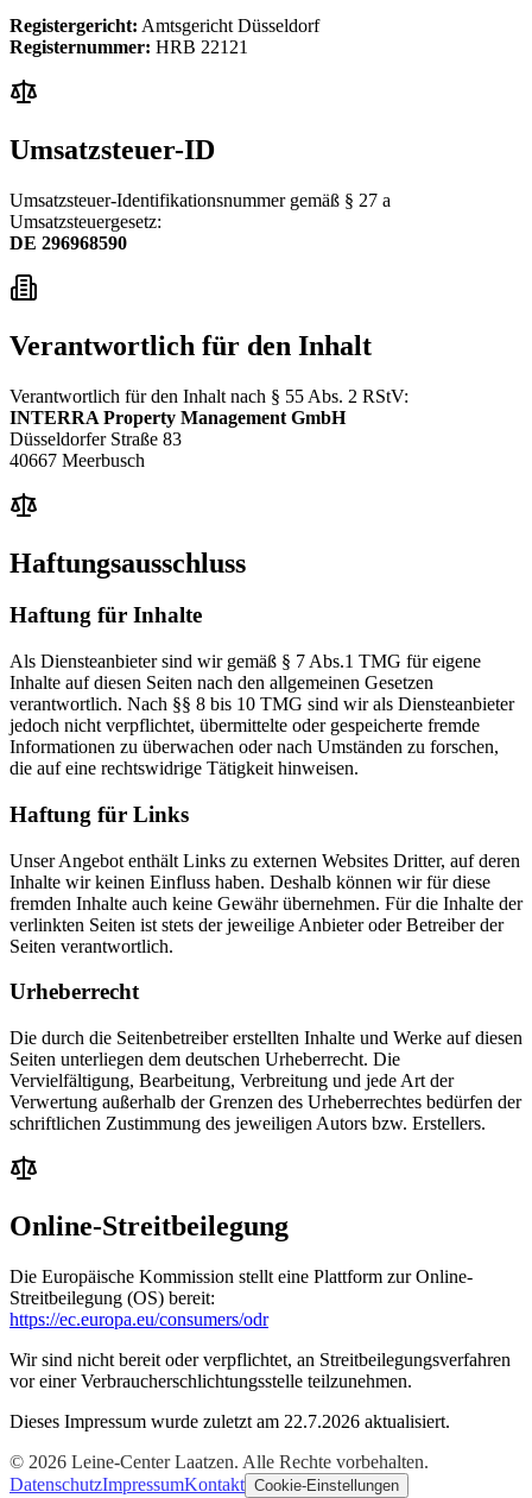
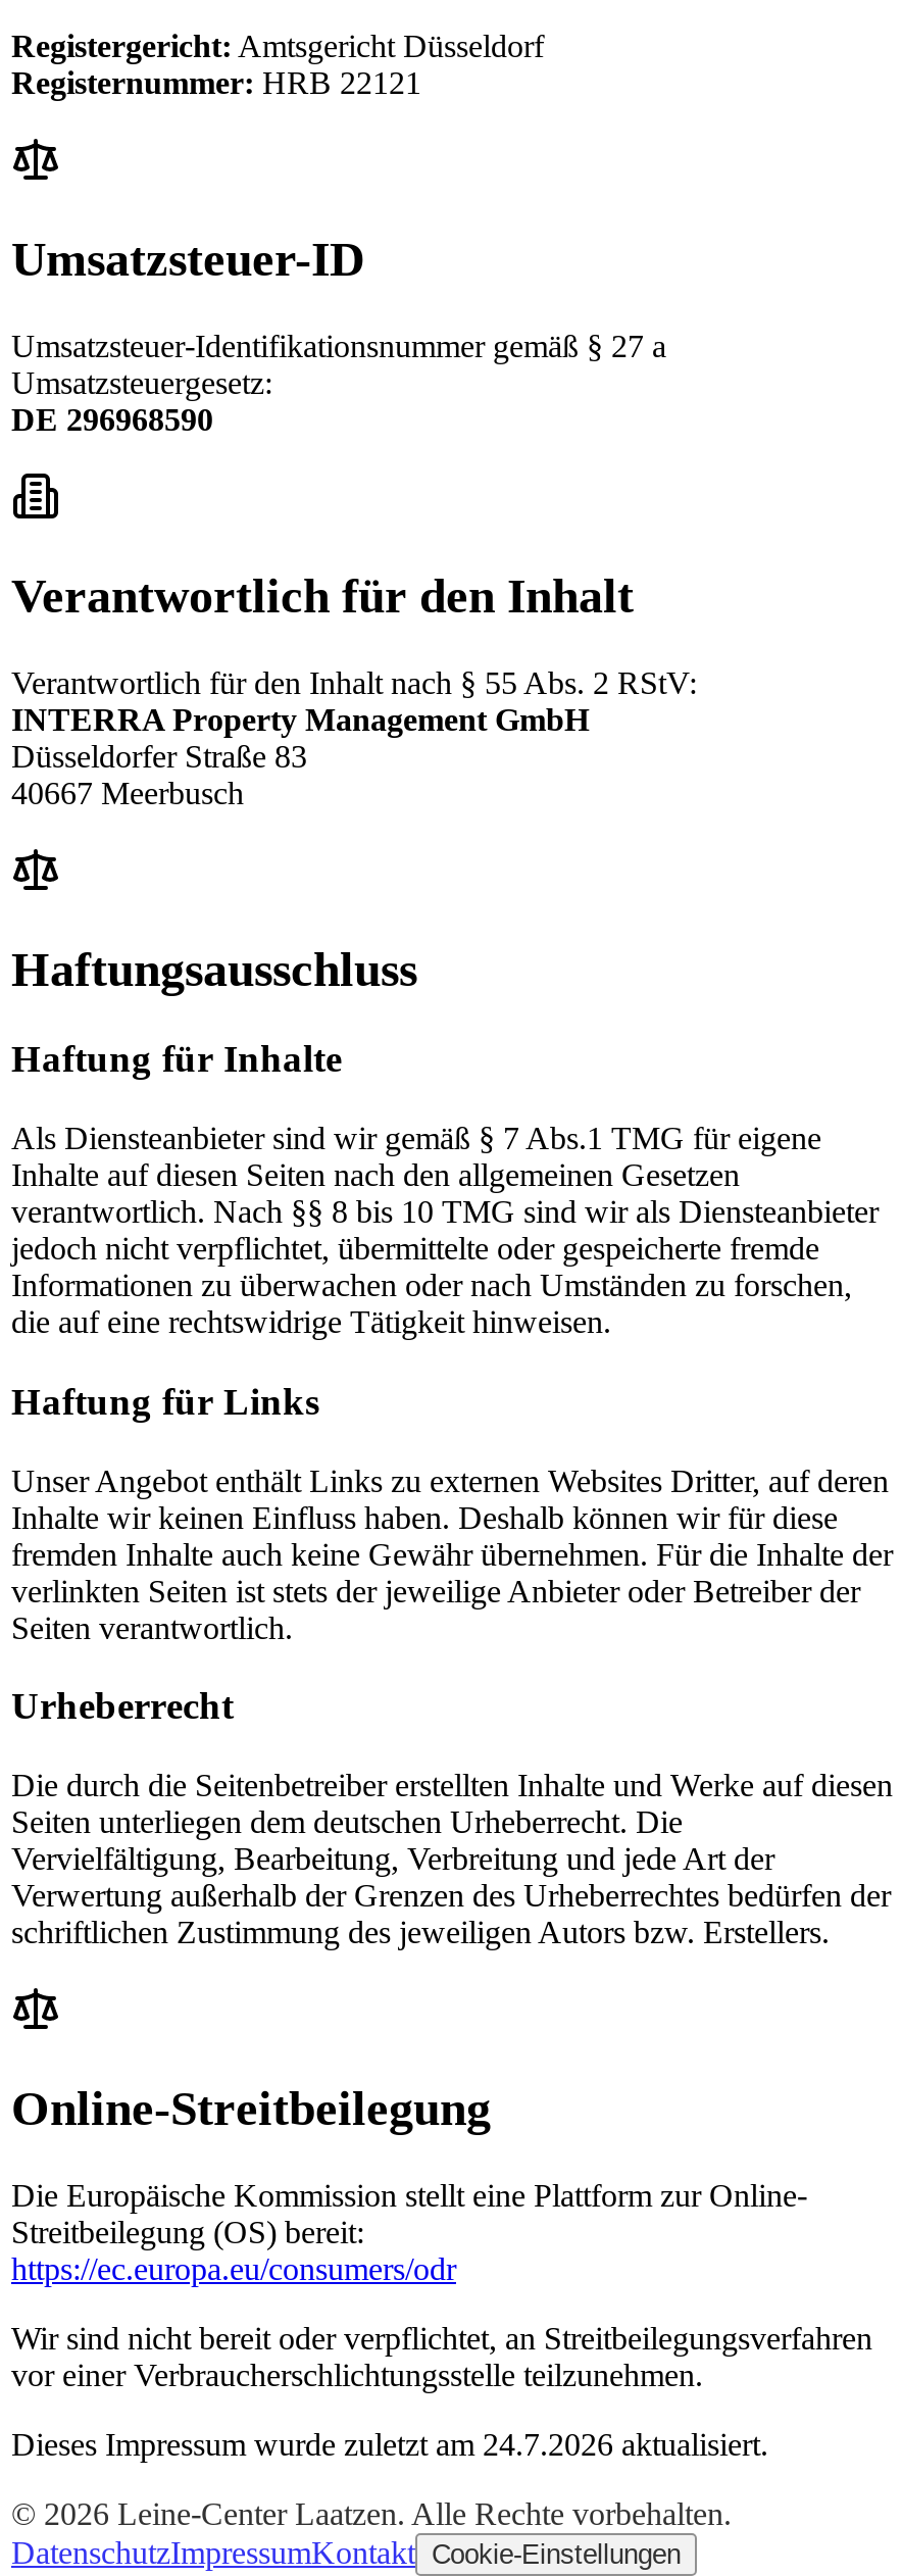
- Dieses Impressum wurde zuletzt am 22.7.2026 aktualisiert.
+ Dieses Impressum wurde zuletzt am 24.7.2026 aktualisiert.
